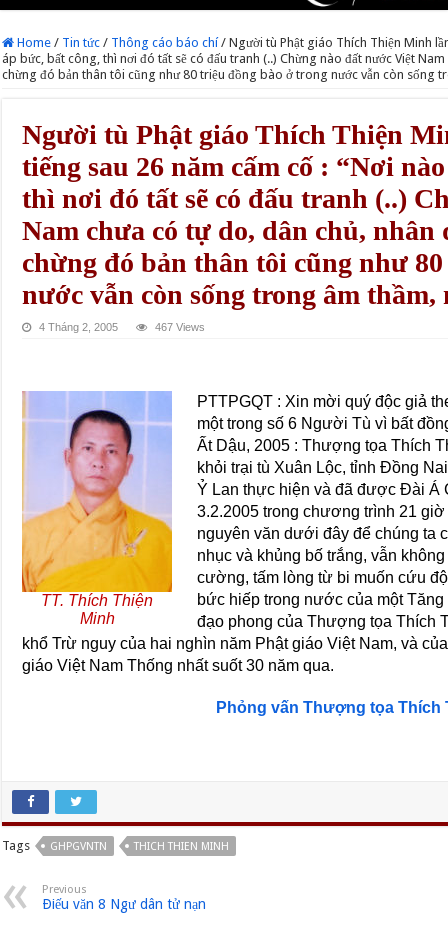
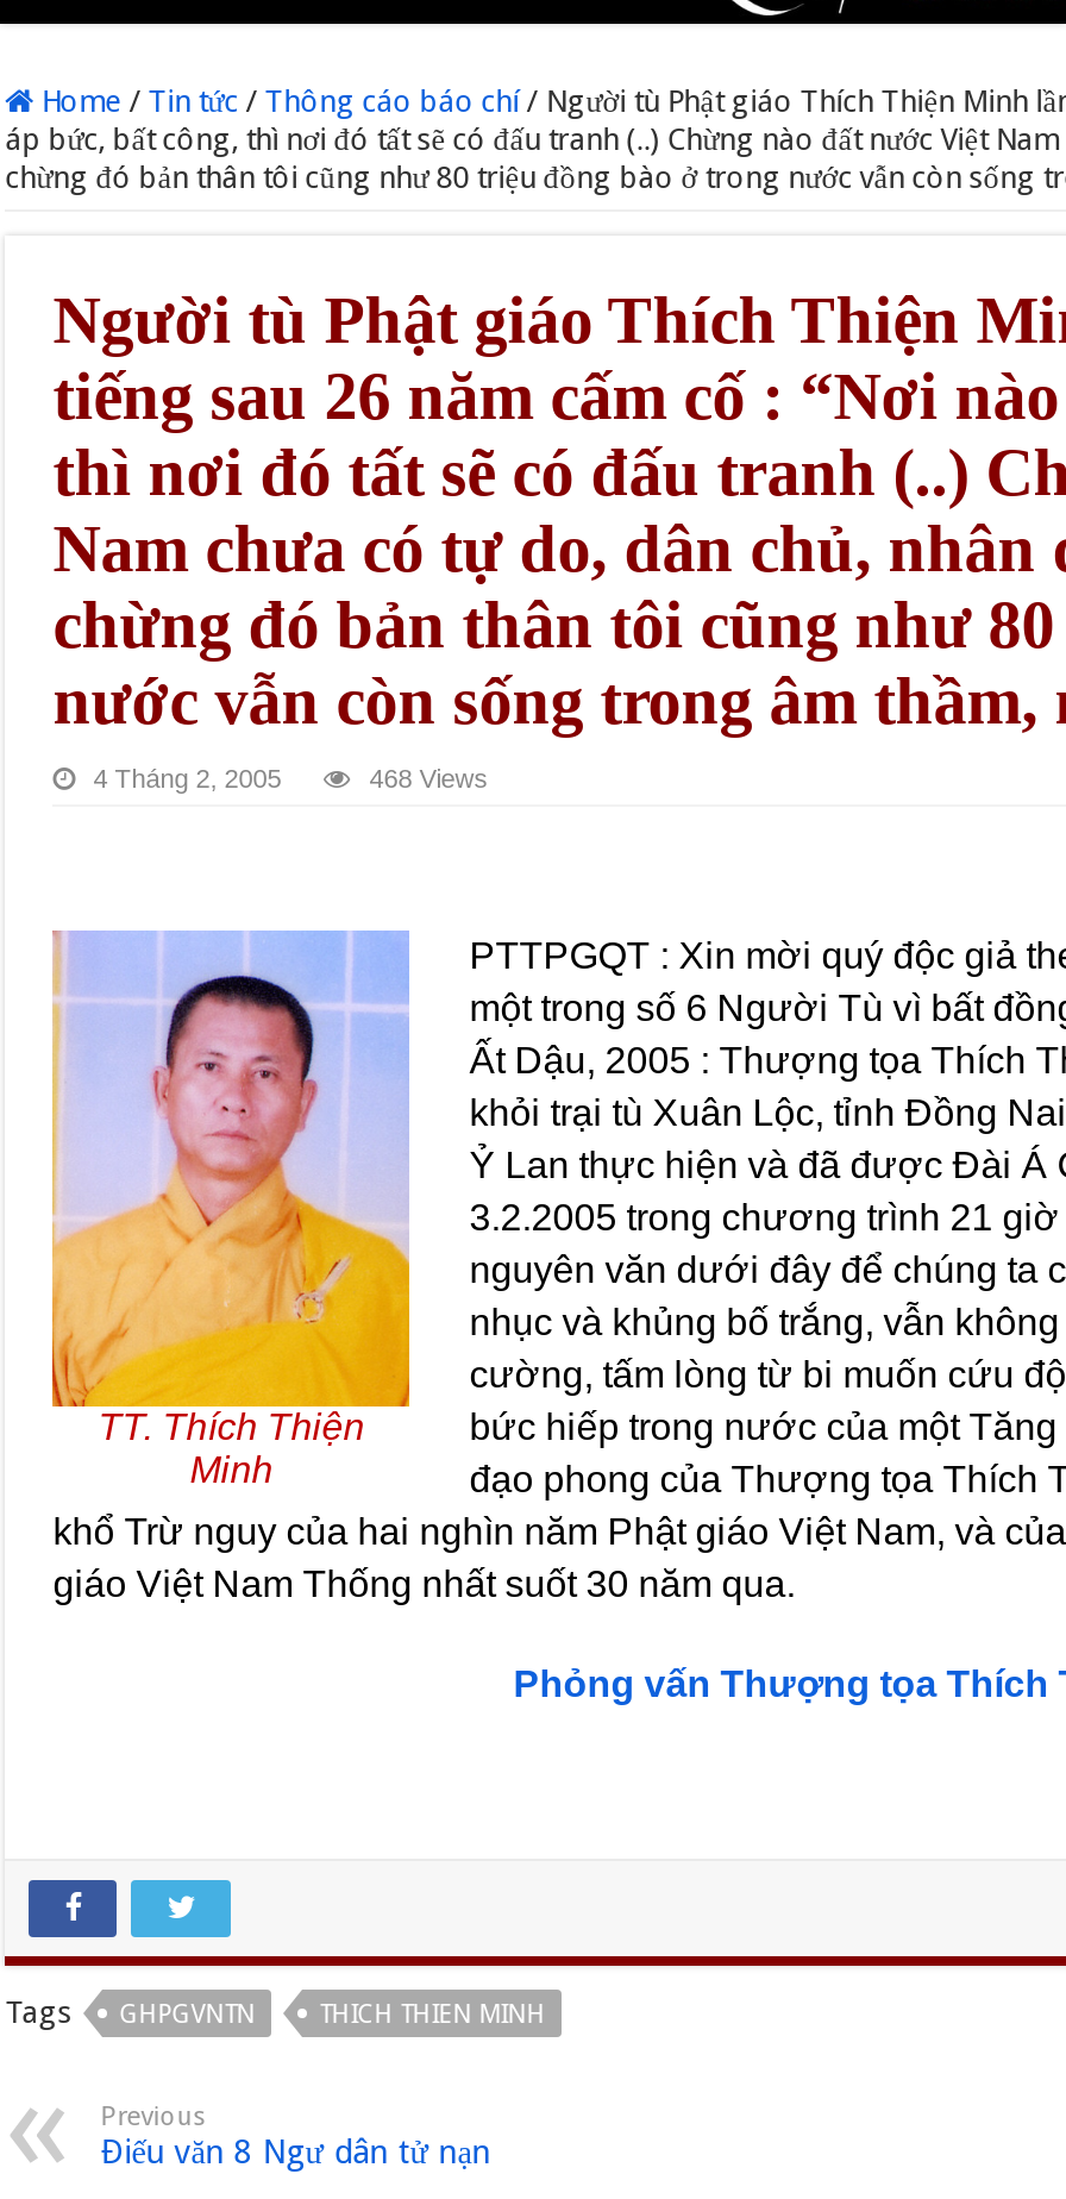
- 467 Views
+ 468 Views
